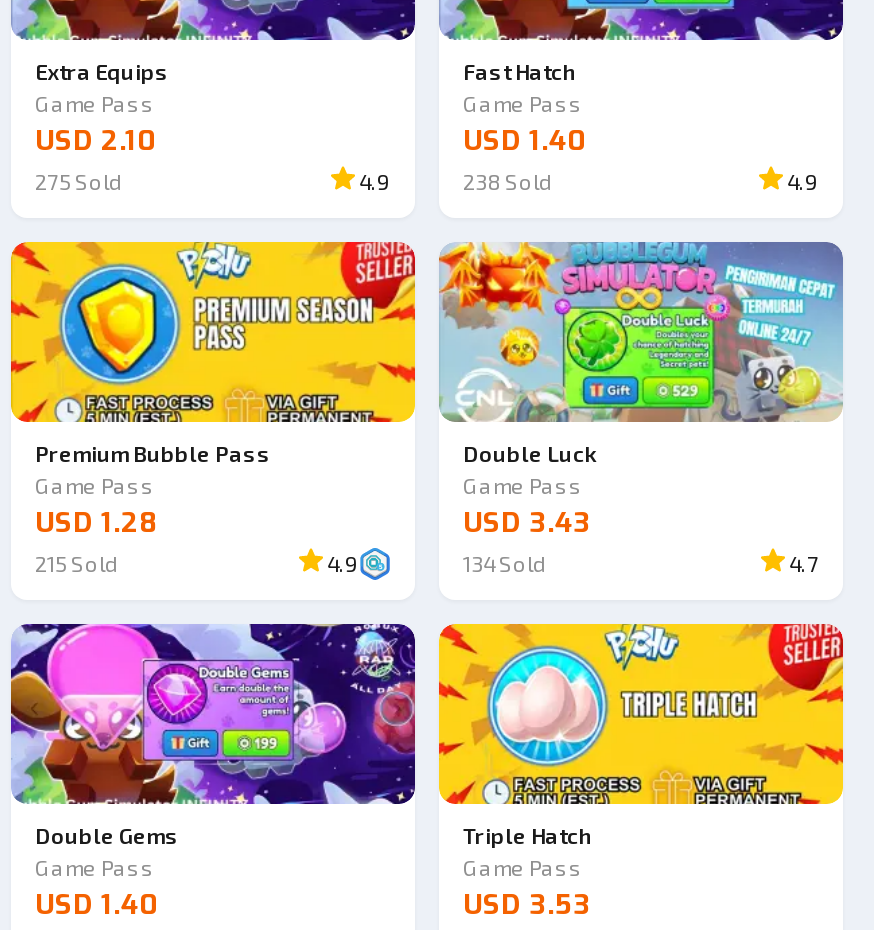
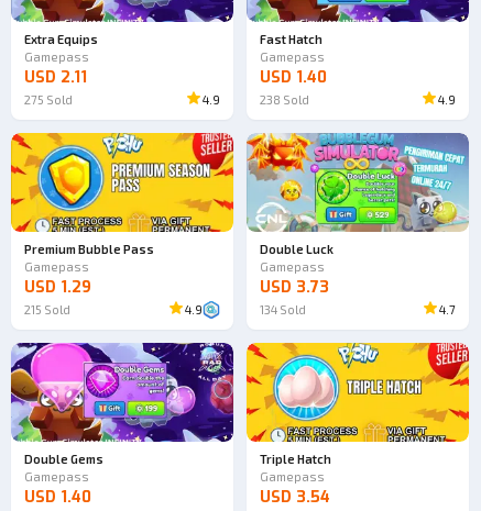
- Game Pass
- USD 2.10
+ Gamepass
+ USD 2.11

- Game Pass
+ Gamepass

- Game Pass
- USD 1.28
+ Gamepass
+ USD 1.29

- Game Pass
- USD 3.43
+ Gamepass
+ USD 3.73

- Game Pass
+ Gamepass

- Game Pass
- USD 3.53
+ Gamepass
+ USD 3.54
